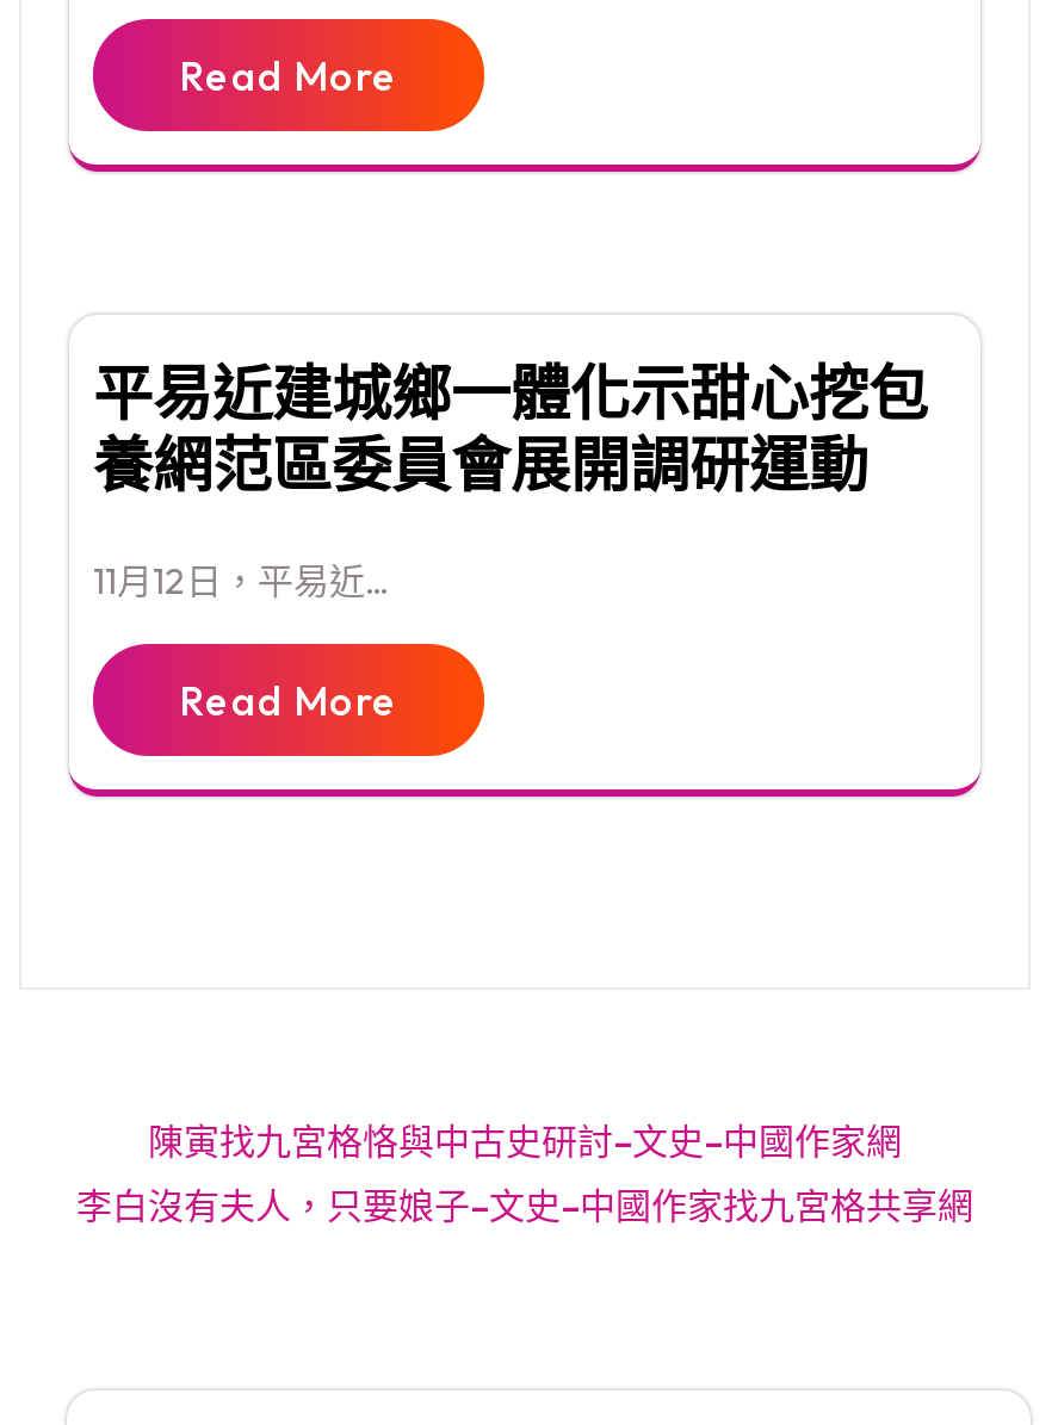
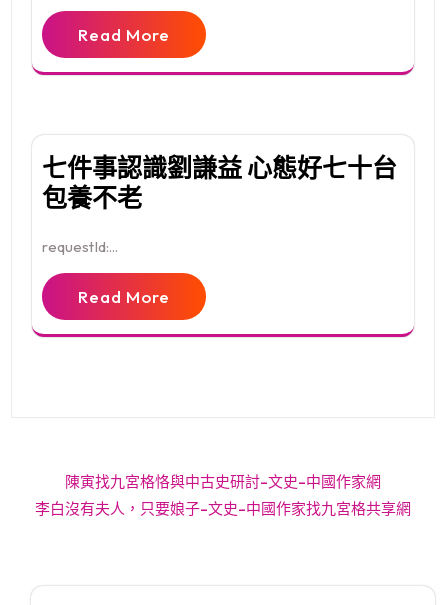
- 平易近建城鄉一體化示甜心挖包
- 養網范區委員會展開調研運動
+ 七件事認識劉謙益 心態好七十台
+ 包養不老

- 11月12日，平易近...
+ requestId:...
